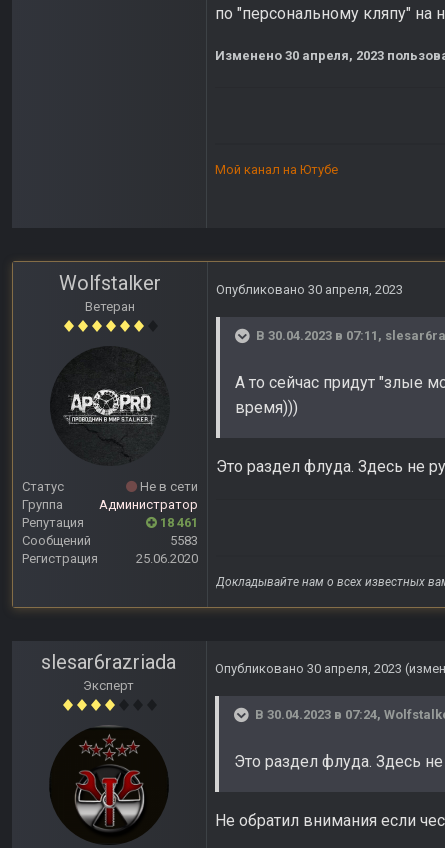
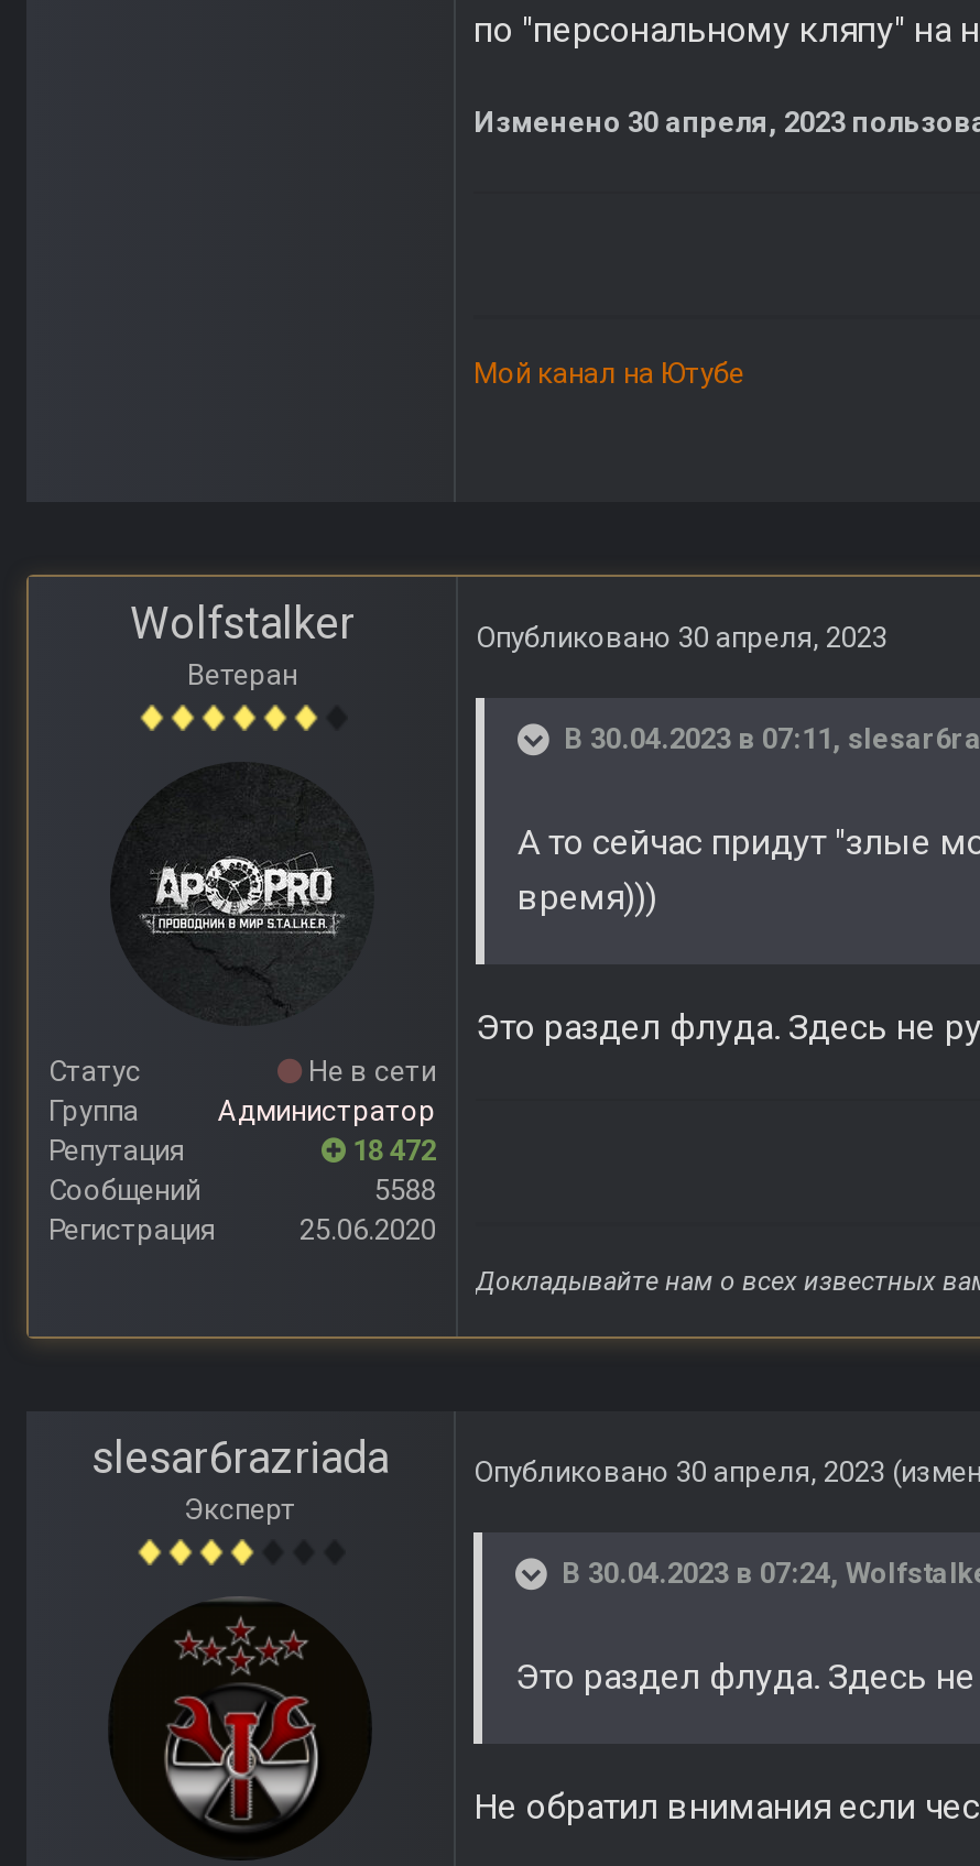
- 18 461
+ 18 472

- 5583
+ 5588
